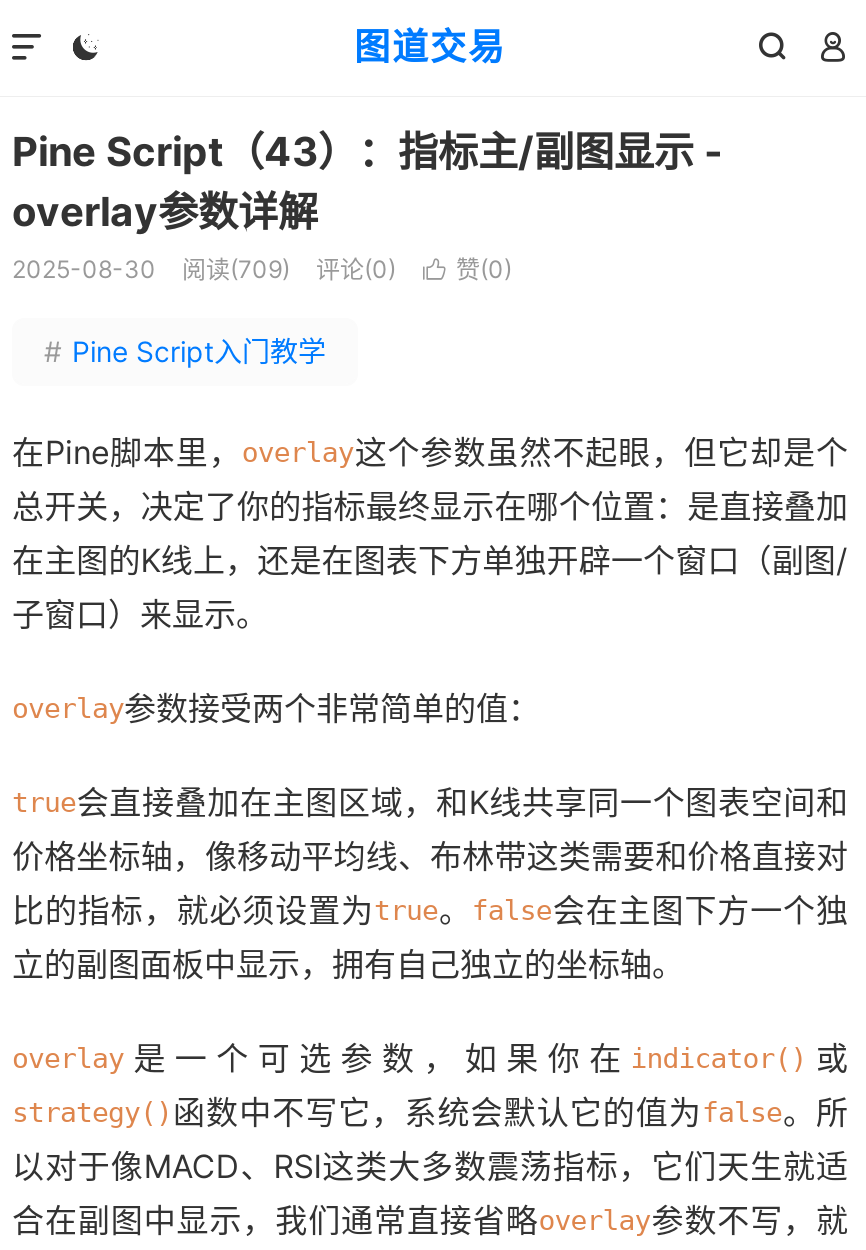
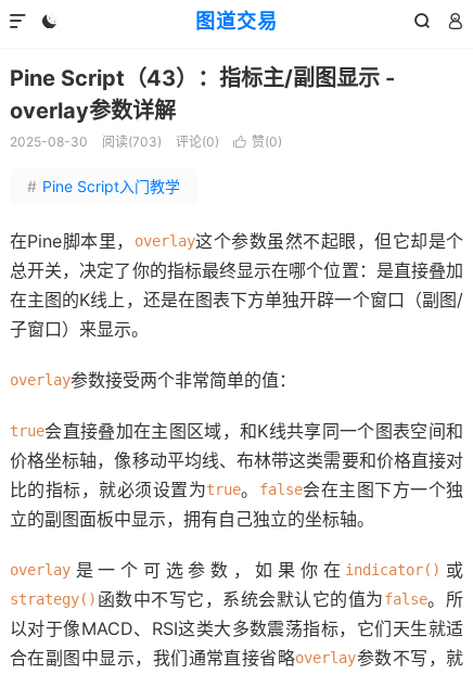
- 阅读(709)
+ 阅读(703)
